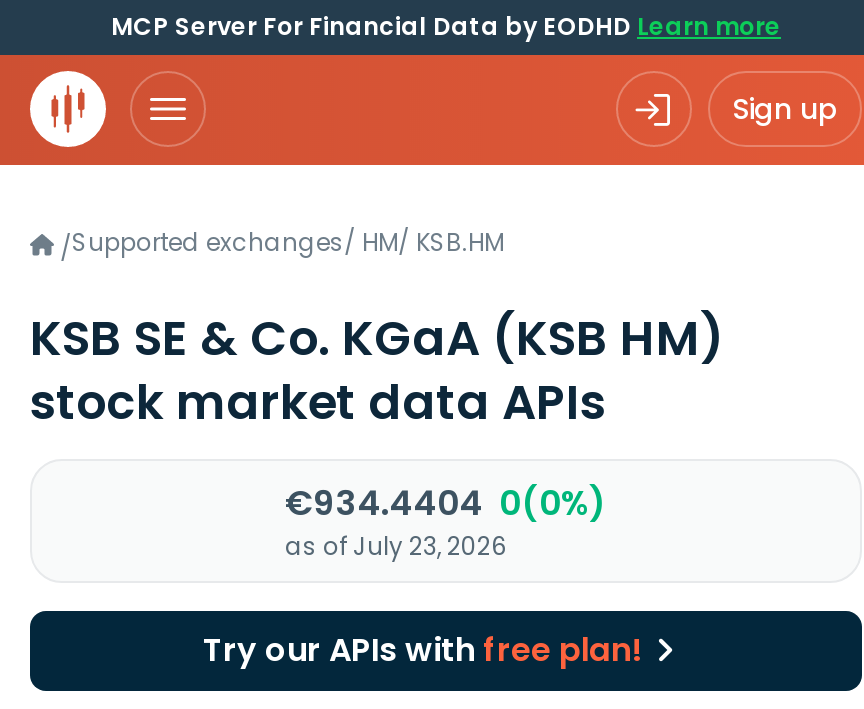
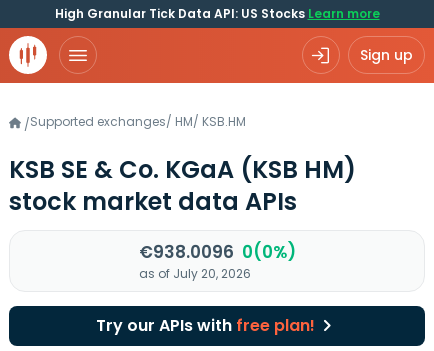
- MCP Server For Financial Data by EODHD Learn more
+ High Granular Tick Data API: US Stocks Learn more

- €934.4404 0(0%)
+ €938.0096 0(0%)

- as of July 23, 2026
+ as of July 20, 2026
